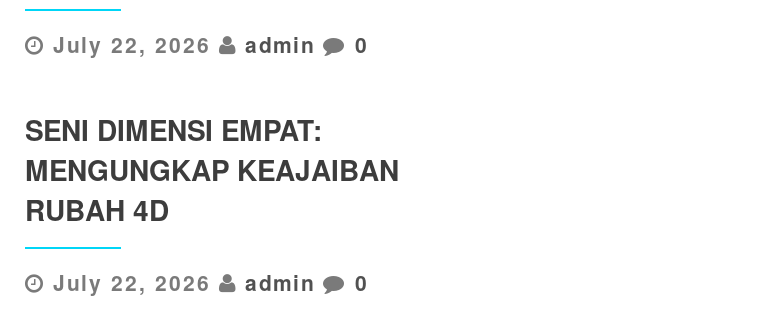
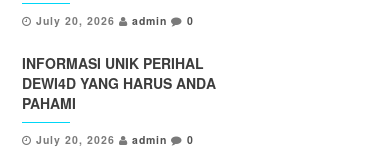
- July 22, 2026 admin 0
+ July 20, 2026 admin 0

- SENI DIMENSI EMPAT:
- MENGUNGKAP KEAJAIBAN
- RUBAH 4D
+ INFORMASI UNIK PERIHAL
+ DEWI4D YANG HARUS ANDA
+ PAHAMI

- July 22, 2026 admin 0
+ July 20, 2026 admin 0
